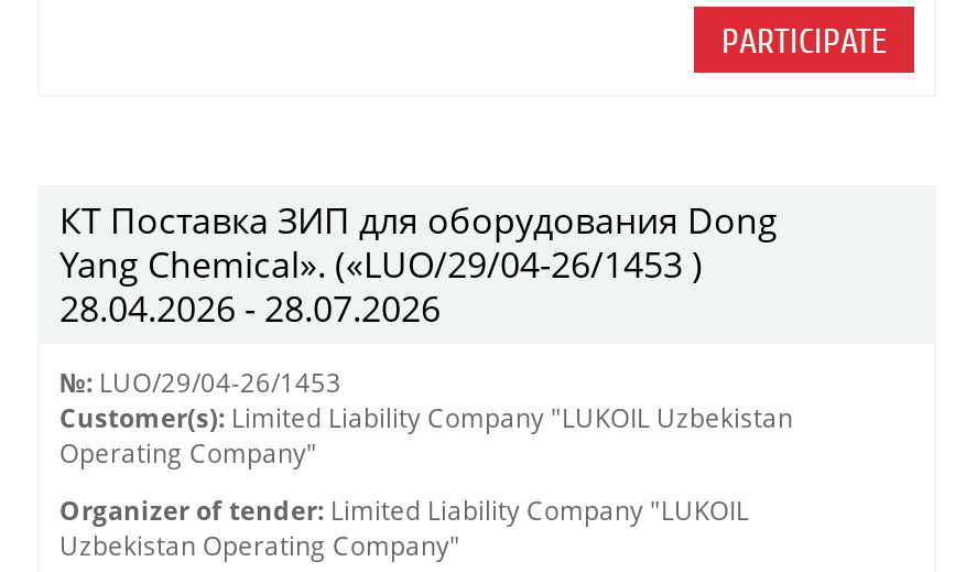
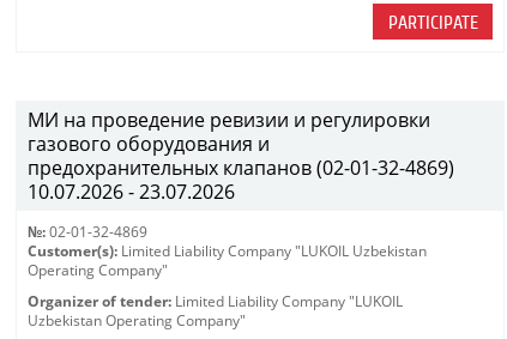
- КТ Поставка ЗИП для оборудования Dong
- Yang Chemical». («LUO/29/04-26/1453 )
- 28.04.2026 - 28.07.2026
+ МИ на проведение ревизии и регулировки
+ газового оборудования и
+ предохранительных клапанов (02-01-32-4869)
+ 10.07.2026 - 23.07.2026

- №: LUO/29/04-26/1453
+ №: 02-01-32-4869
